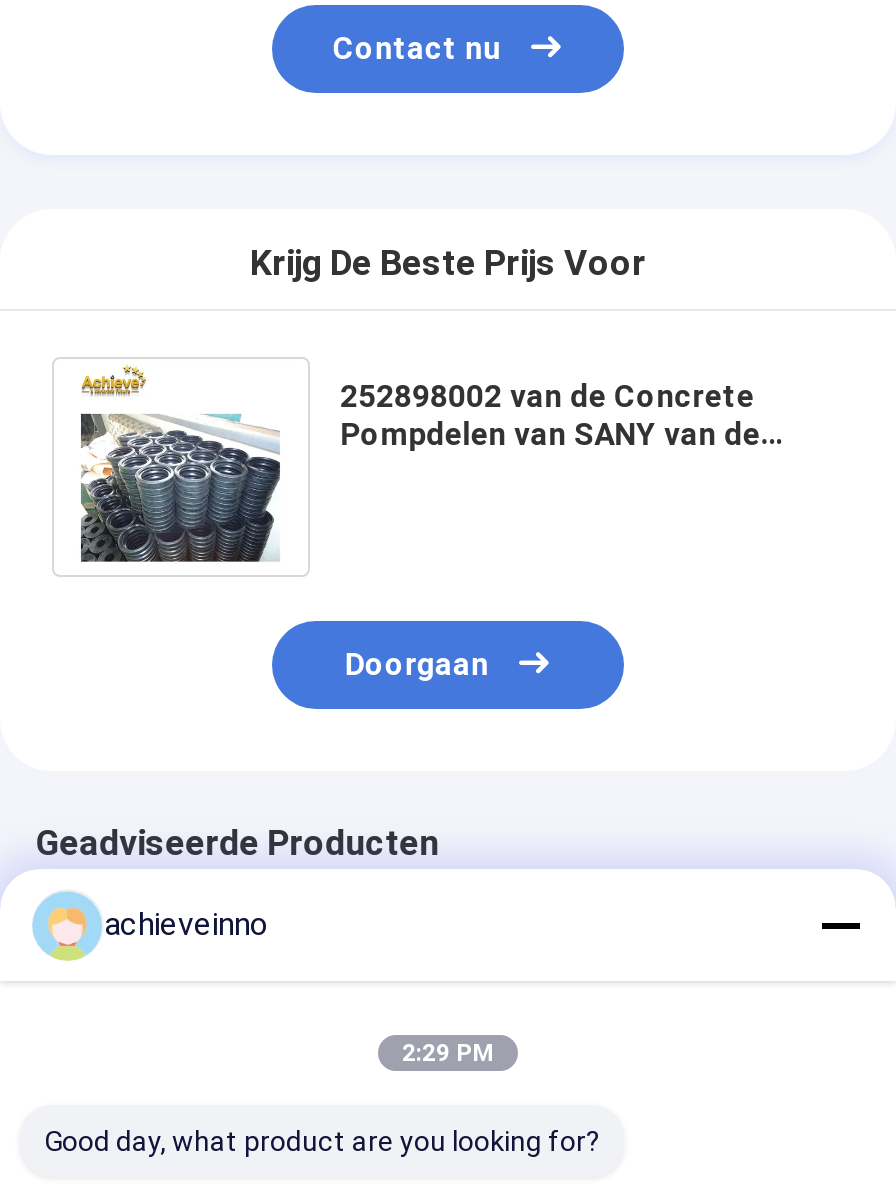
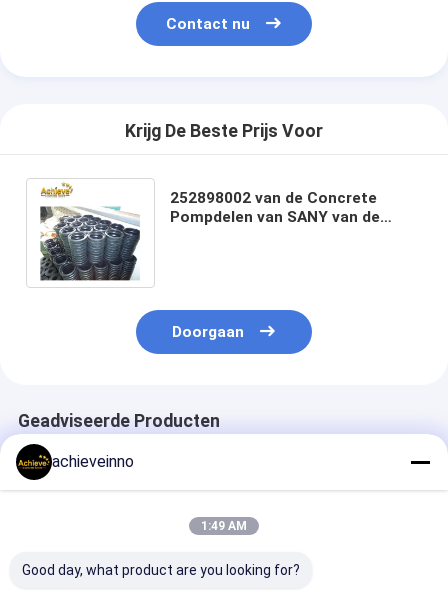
- [image]
+ [image]

- 2:29 PM
+ 1:49 AM
